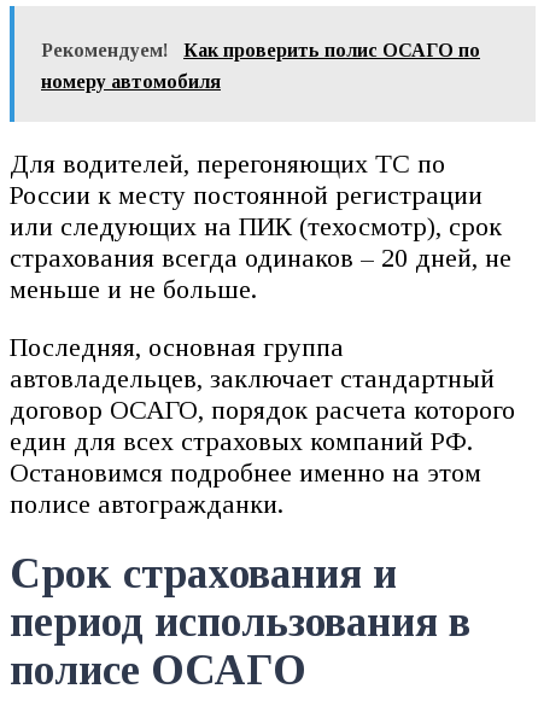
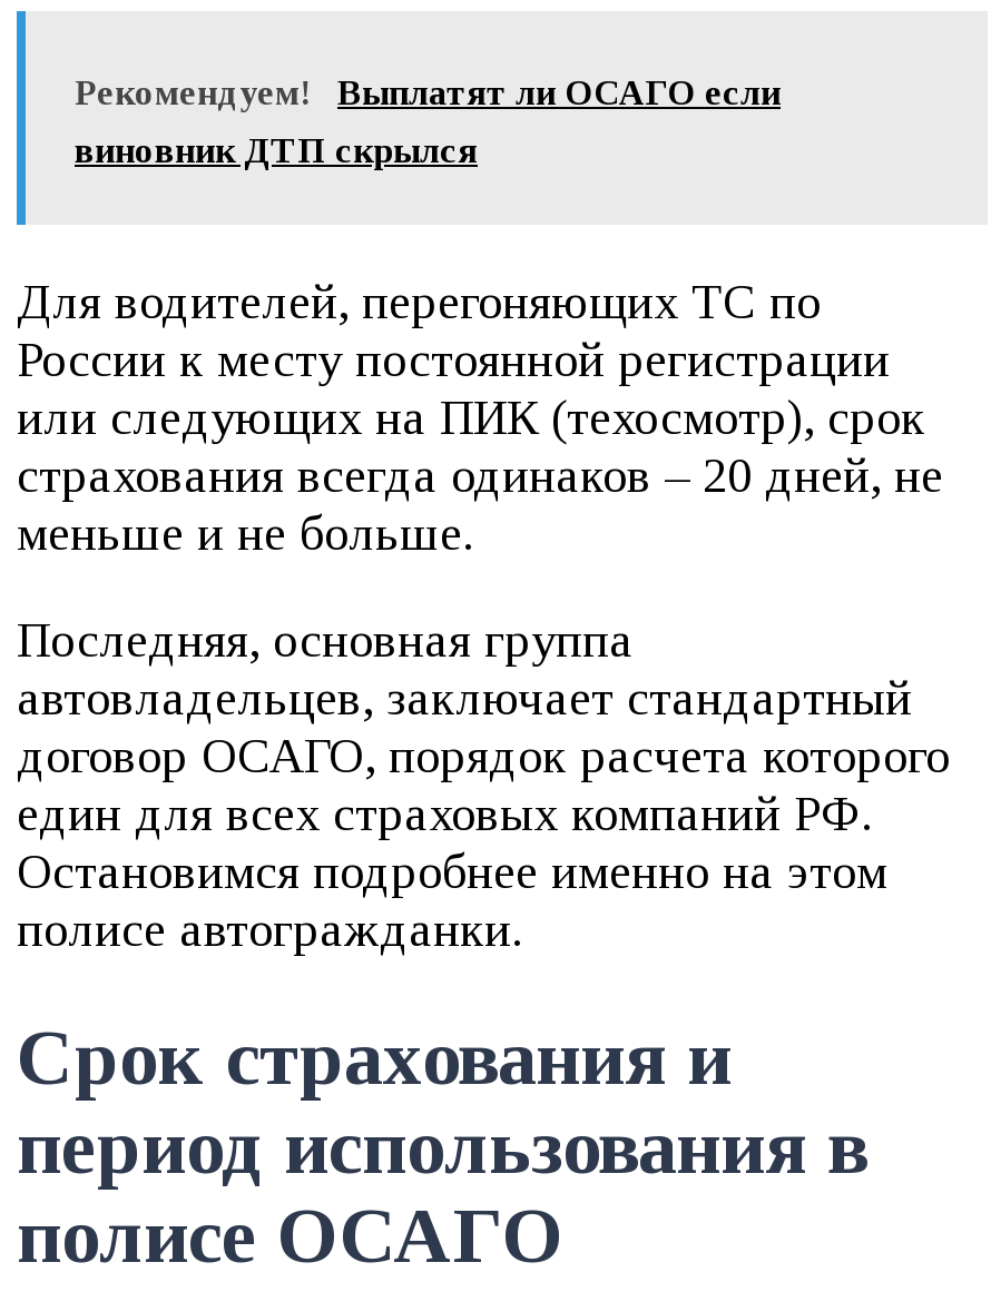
- Как проверить полис ОСАГО по
+ Выплатят ли ОСАГО если

- номеру автомобиля
+ виновник ДТП скрылся
